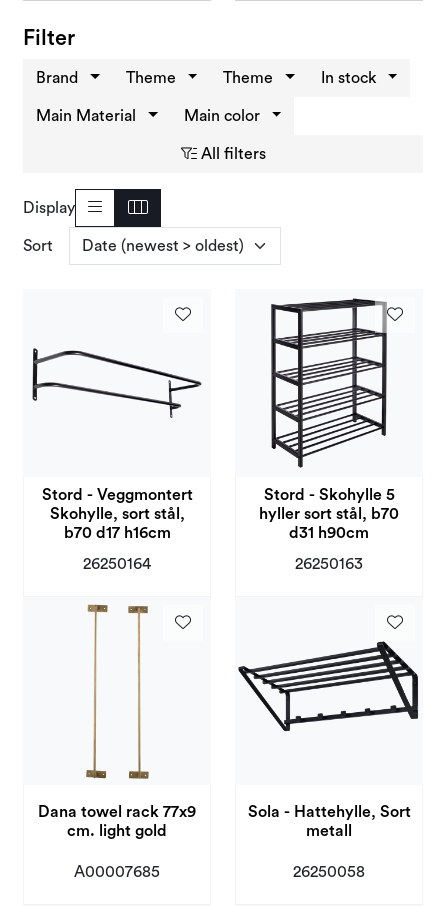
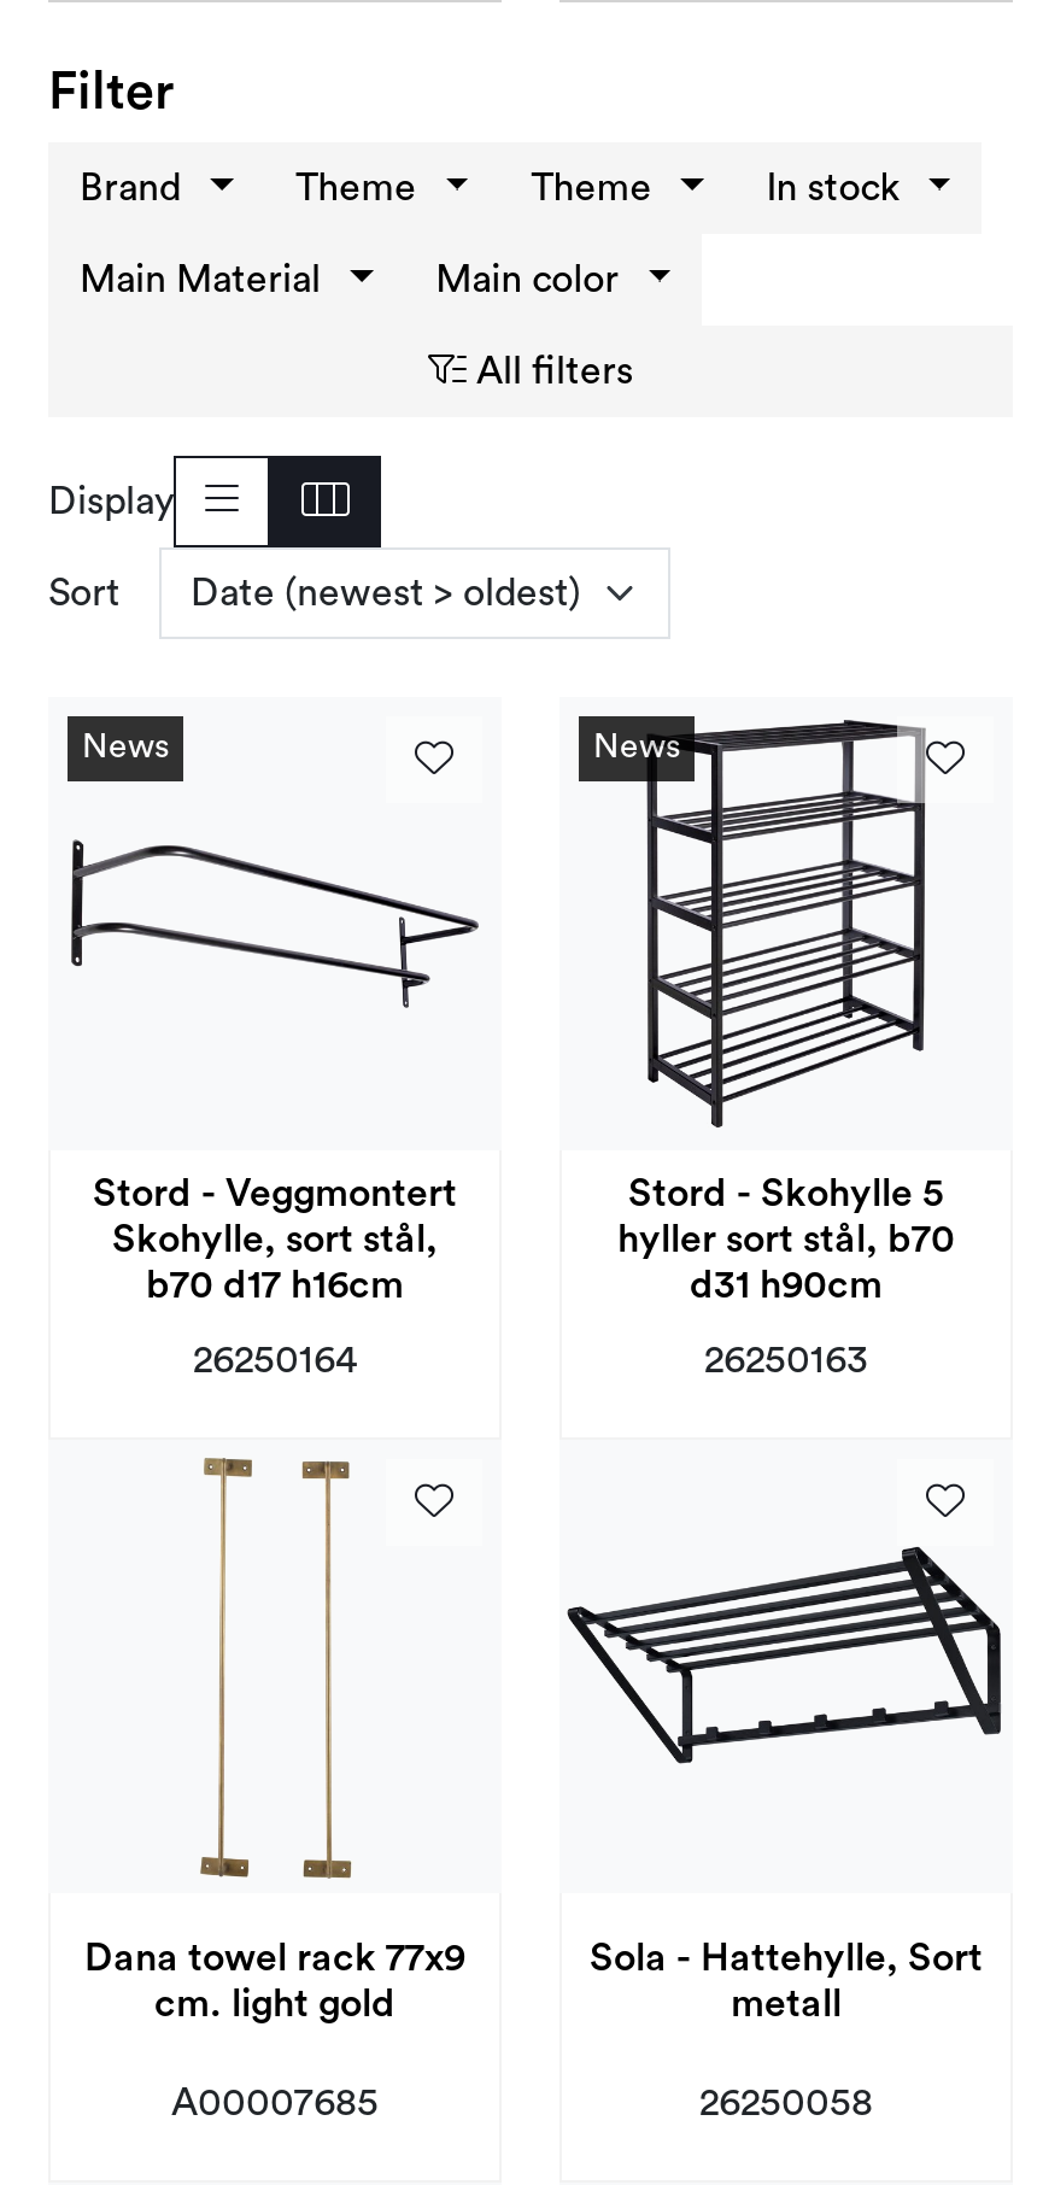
+ News

+ News
